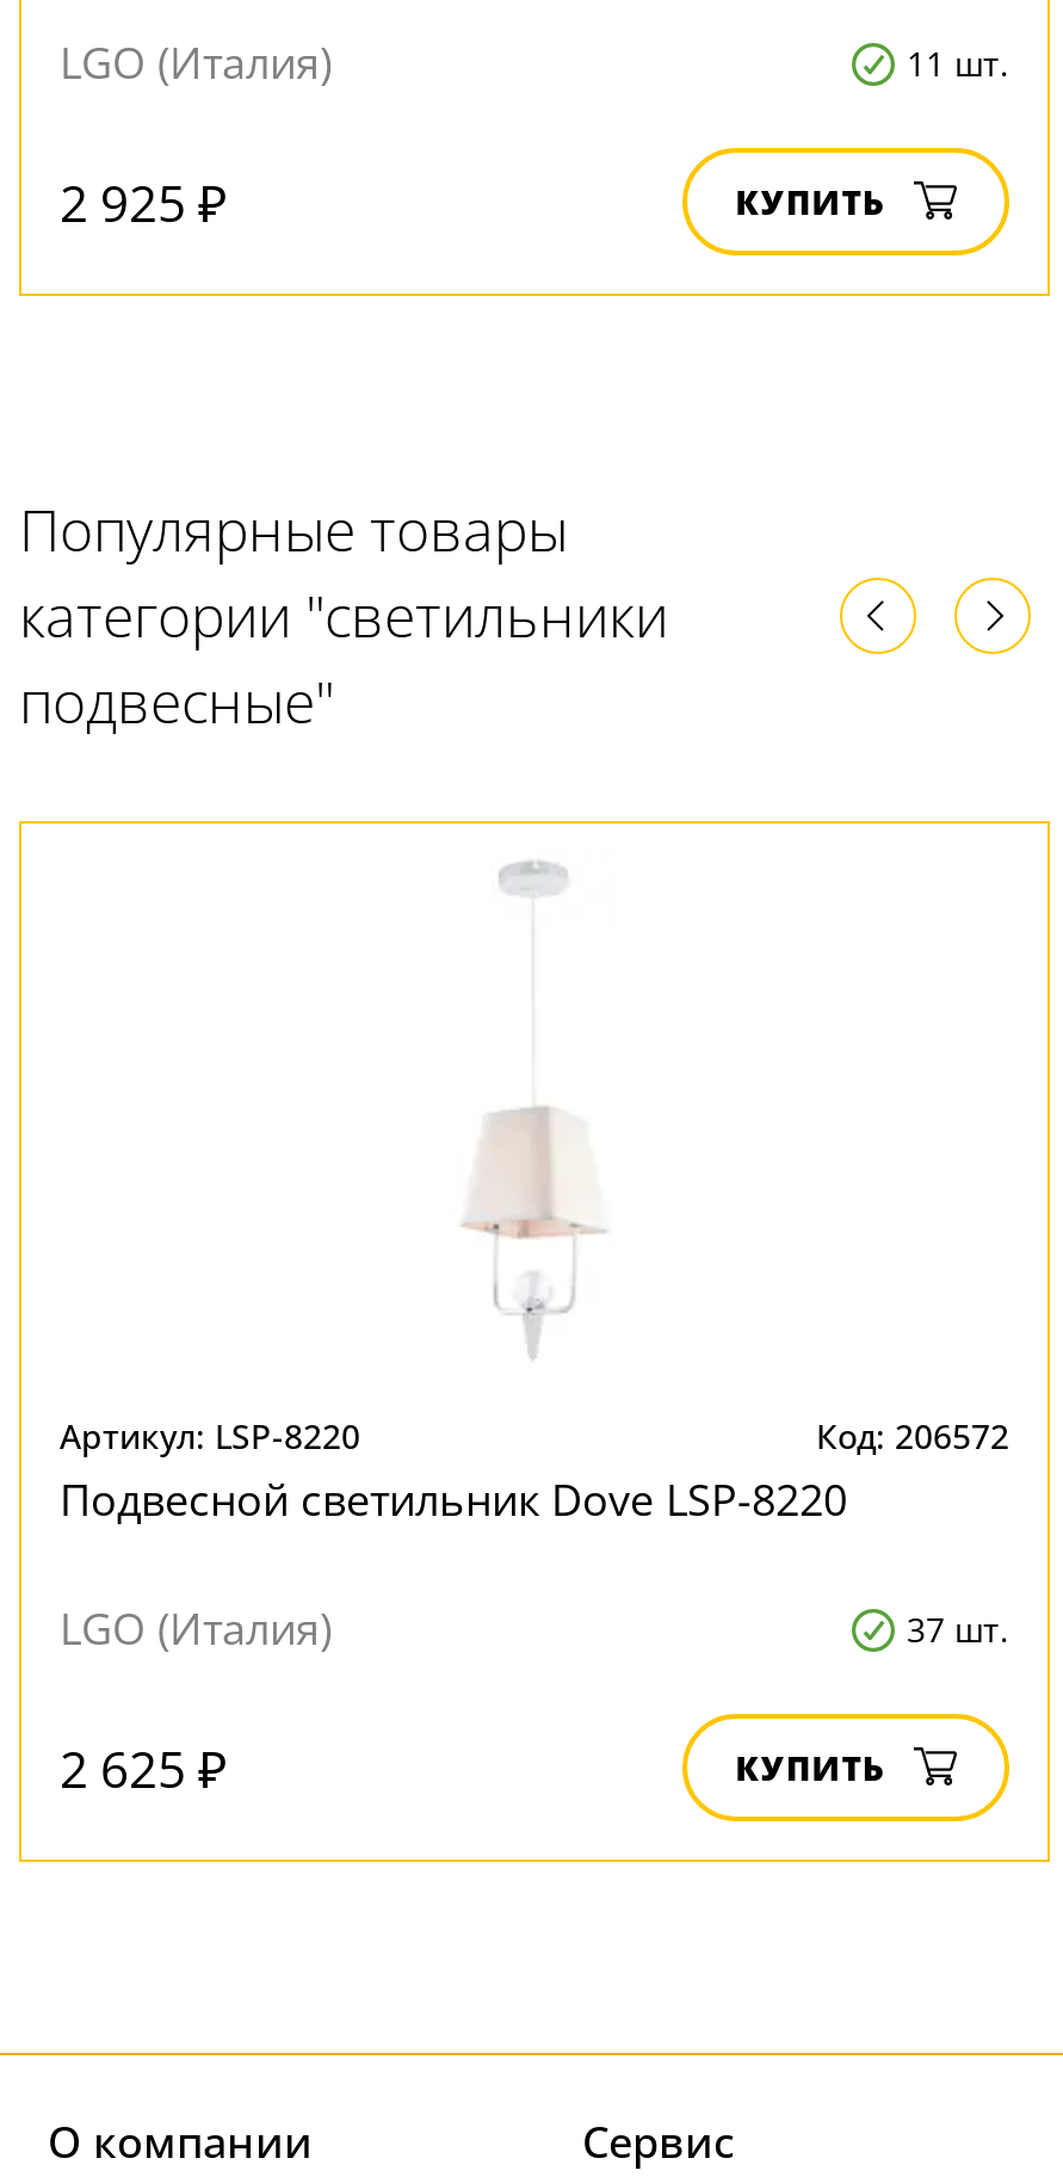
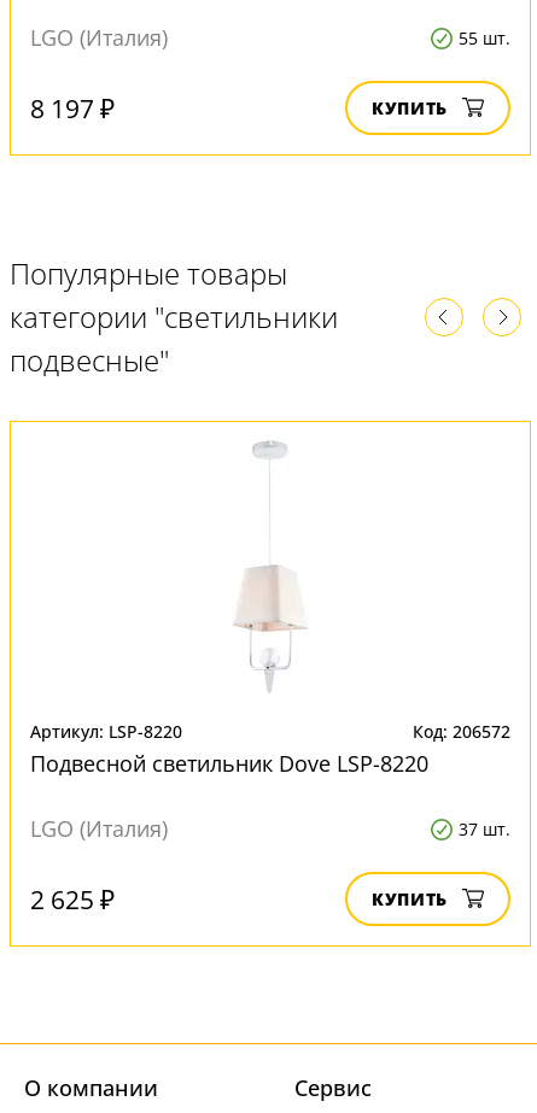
- 11 шт.
+ 55 шт.

- 2 925 ₽
+ 8 197 ₽
